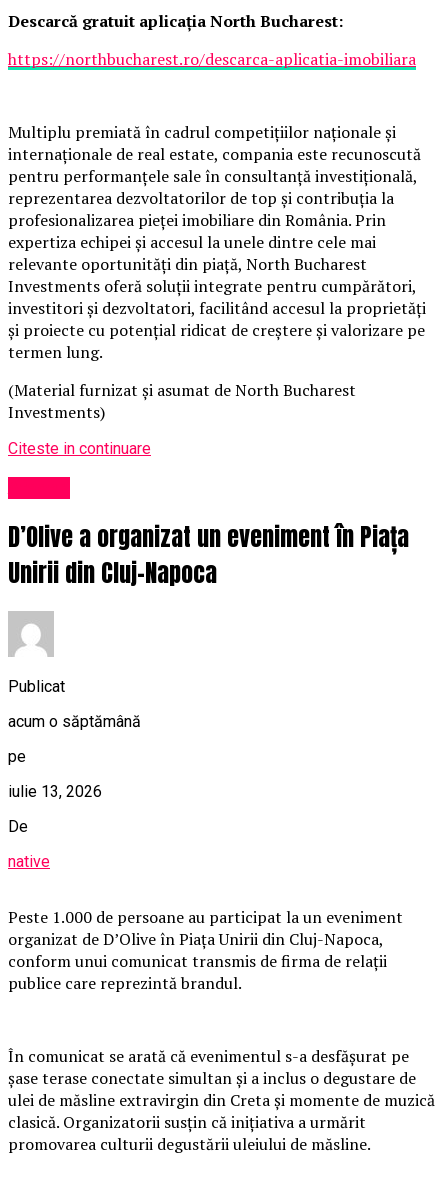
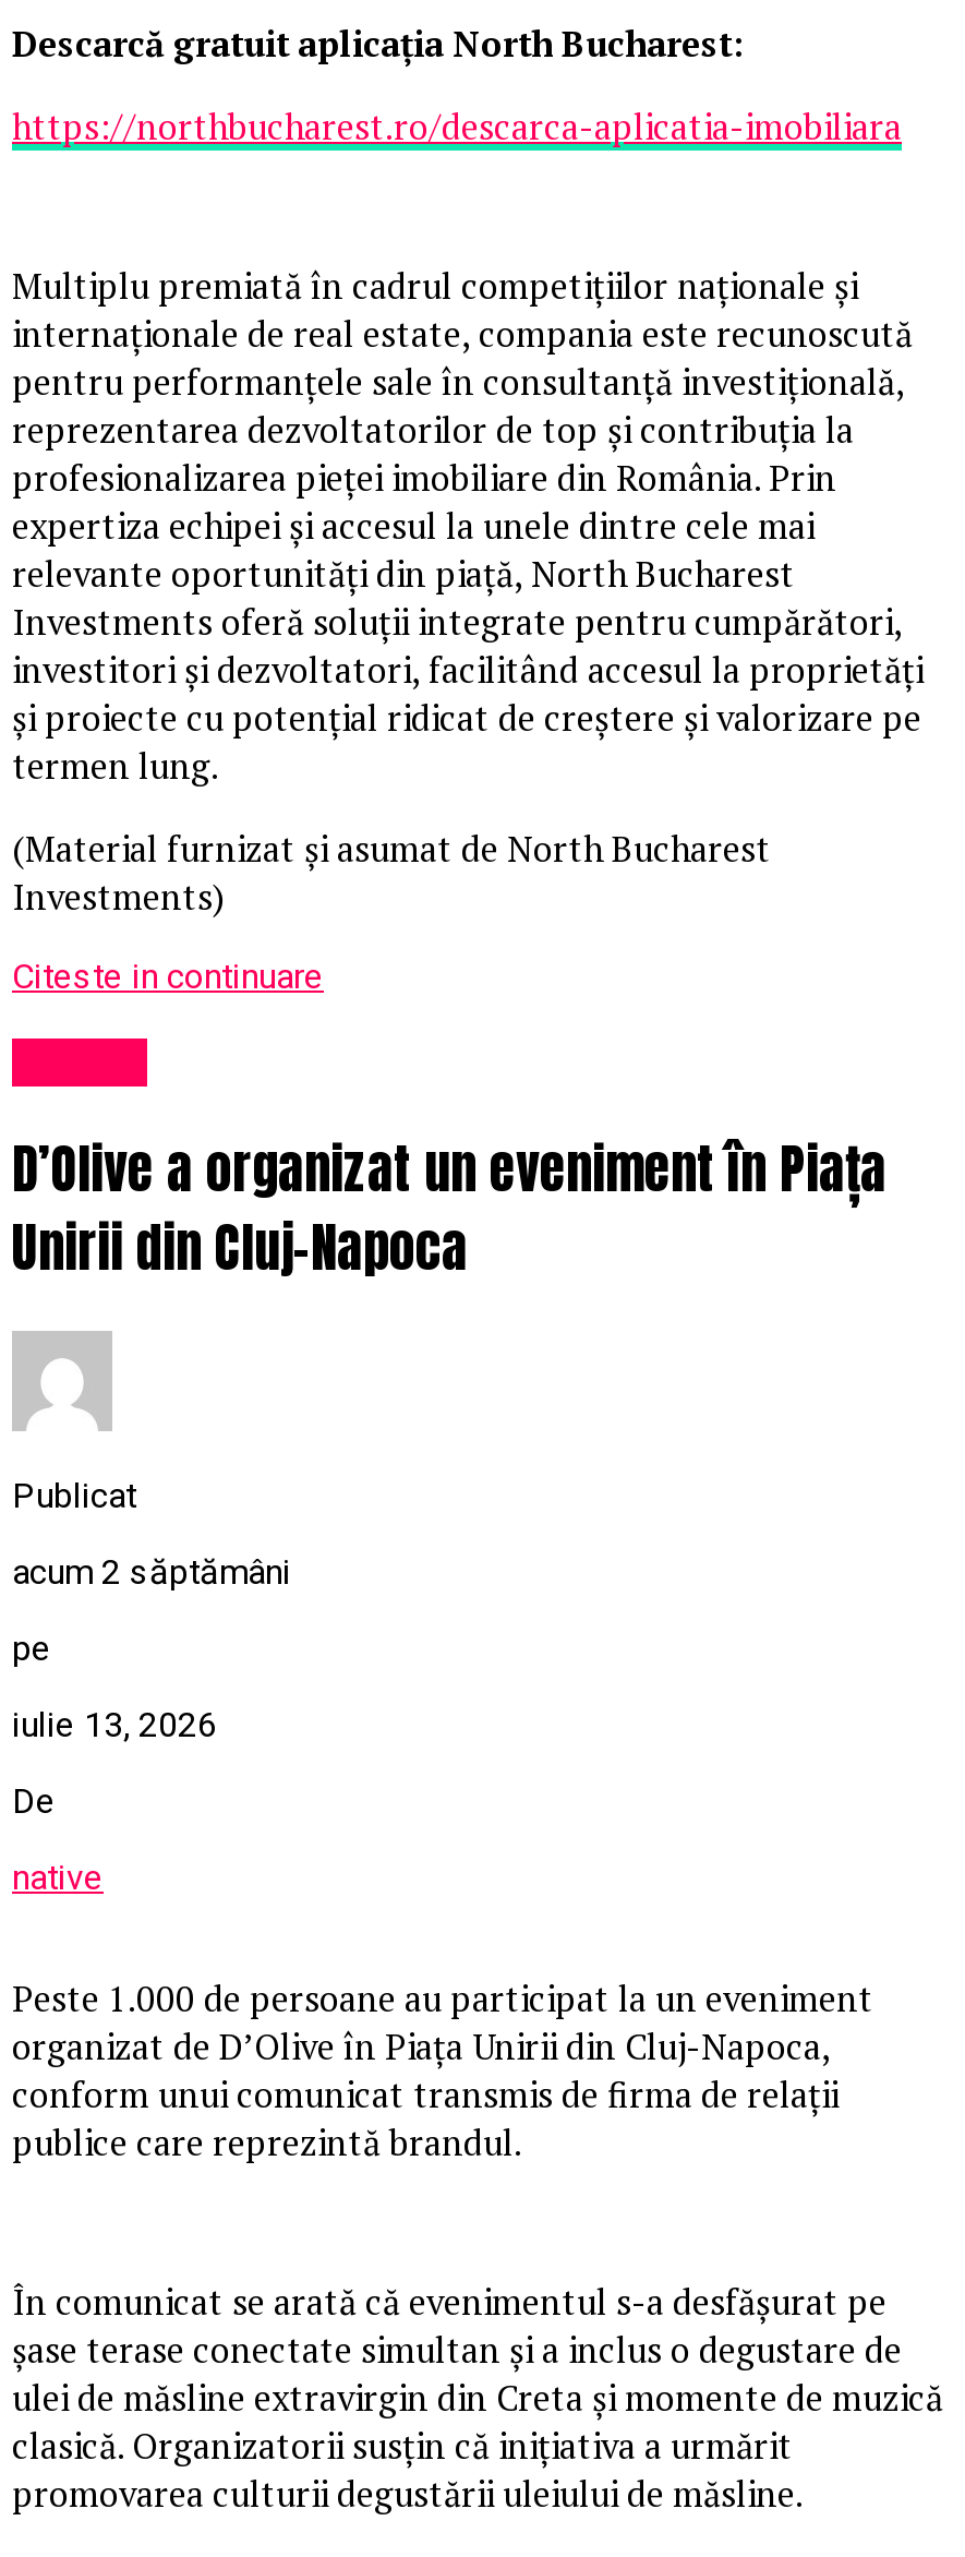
- acum o săptămână
+ acum 2 săptămâni
